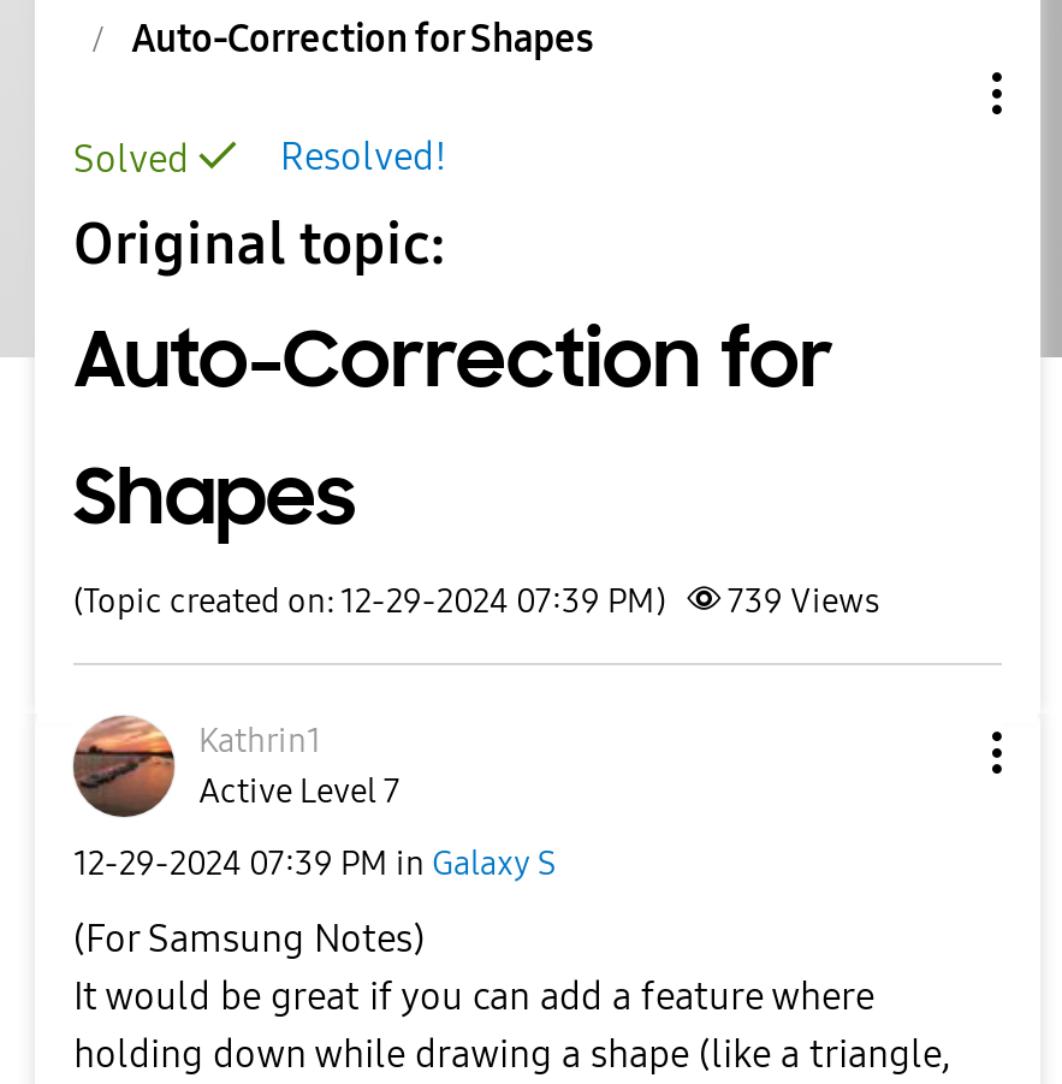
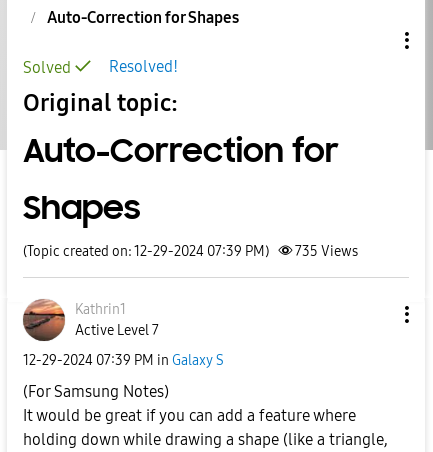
- (Topic created on: 12-29-2024 07:39 PM) 739 Views
+ (Topic created on: 12-29-2024 07:39 PM) 735 Views
